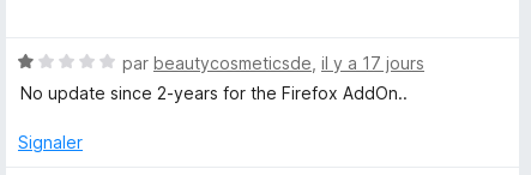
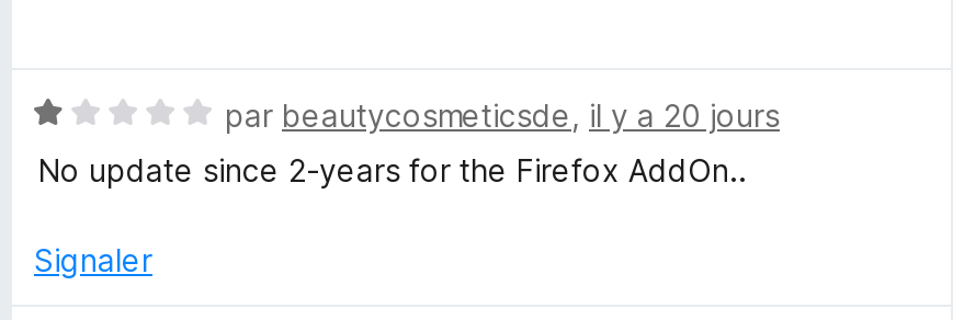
- par beautycosmeticsde, il y a 17 jours
+ par beautycosmeticsde, il y a 20 jours
